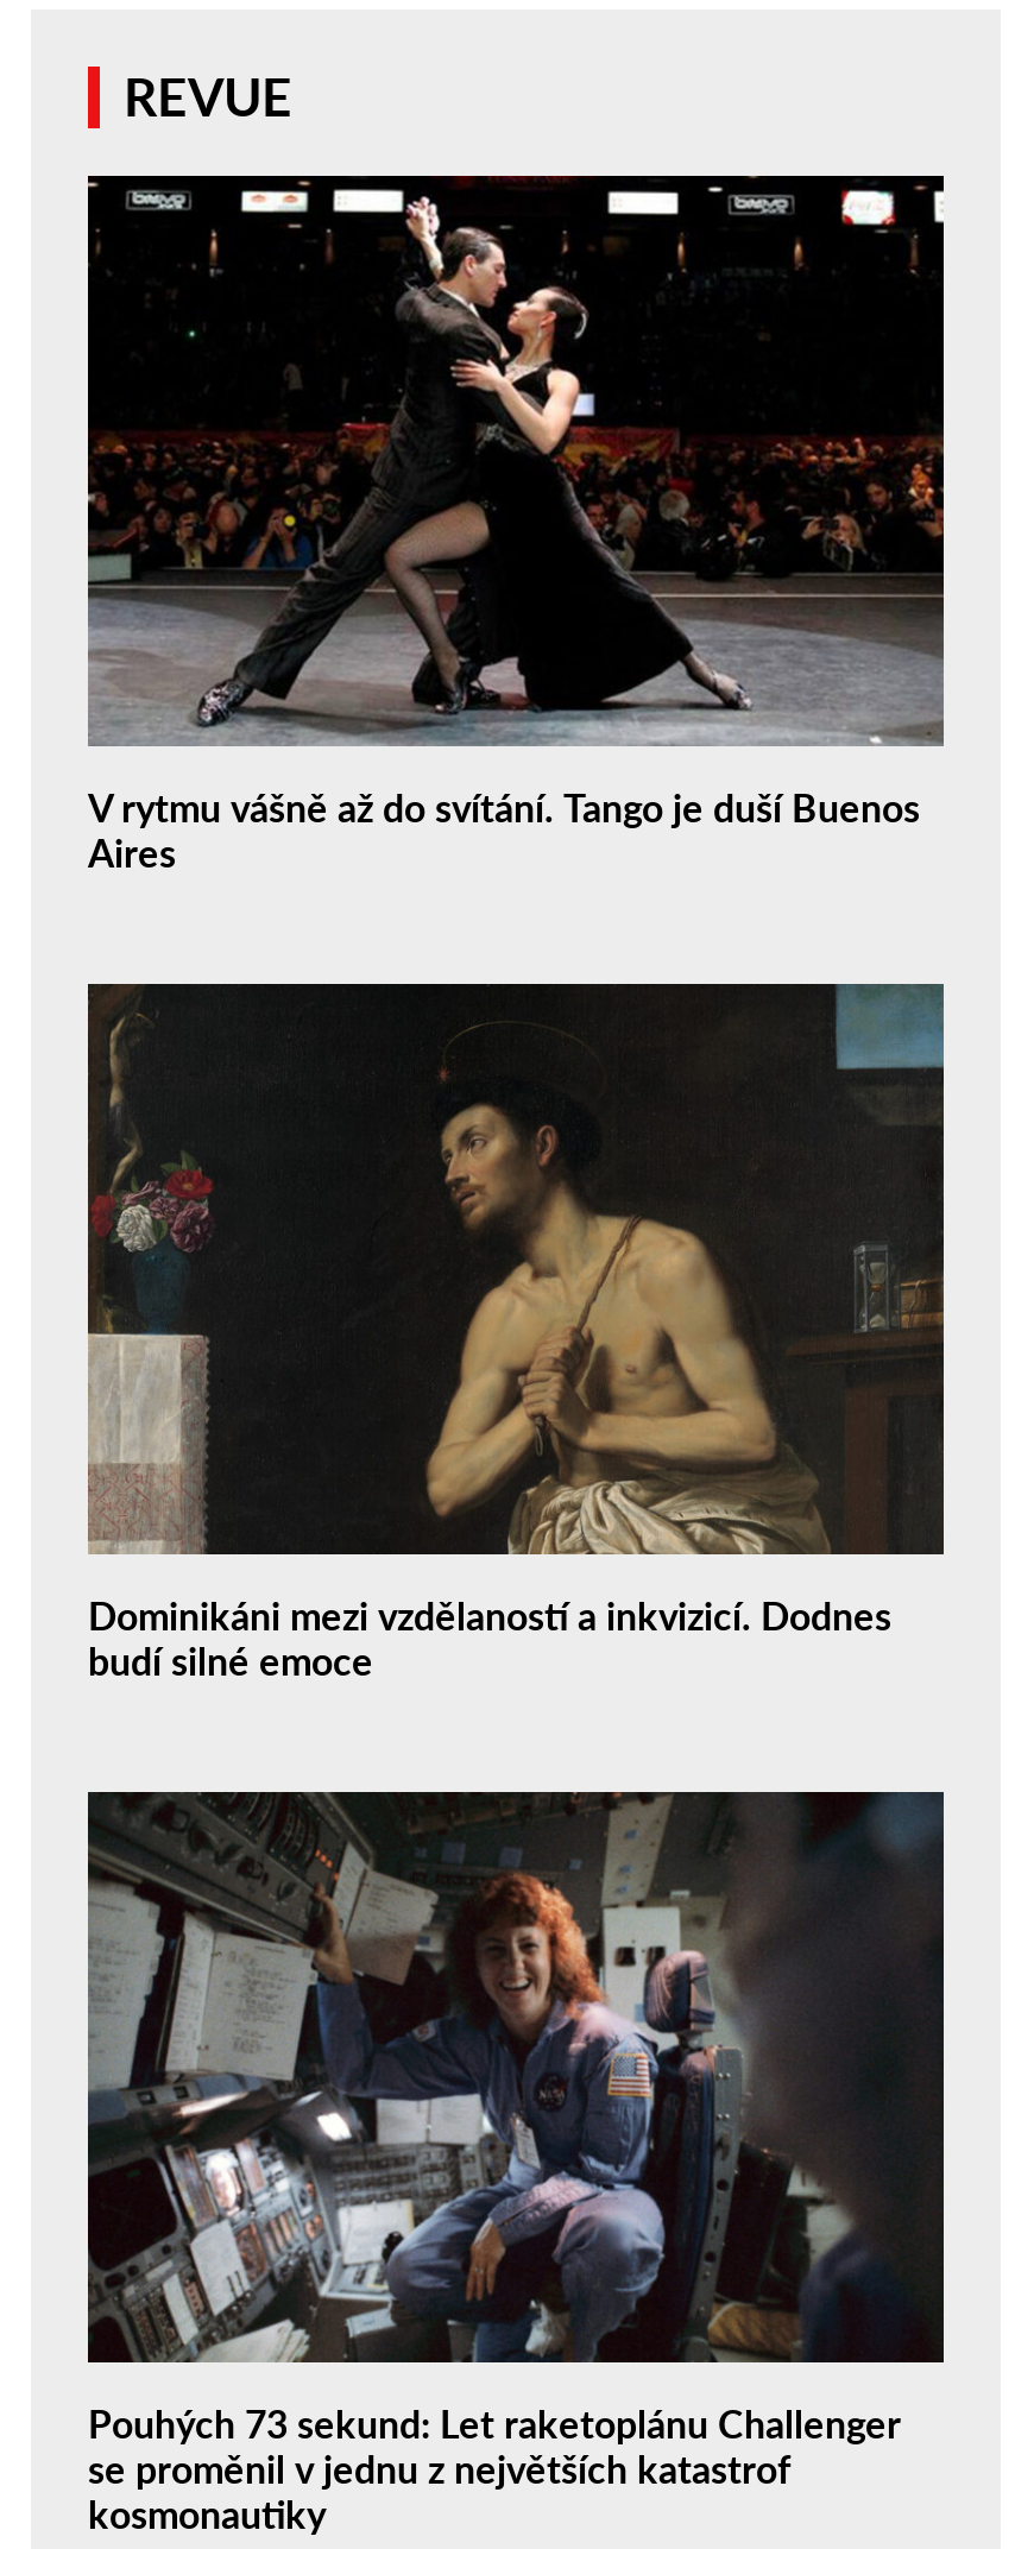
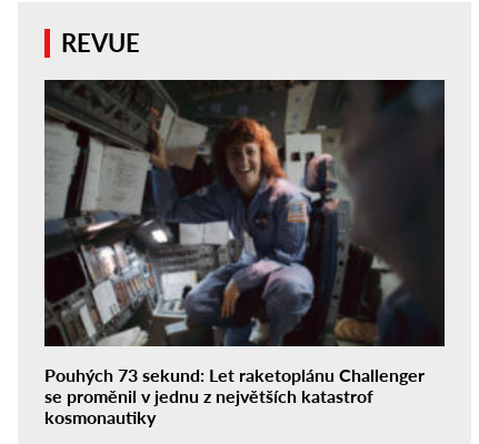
- [image]
- V rytmu vášně až do svítání. Tango je duší Buenos
- Aires

- [image]
- Dominikáni mezi vzdělaností a inkvizicí. Dodnes
- budí silné emoce
